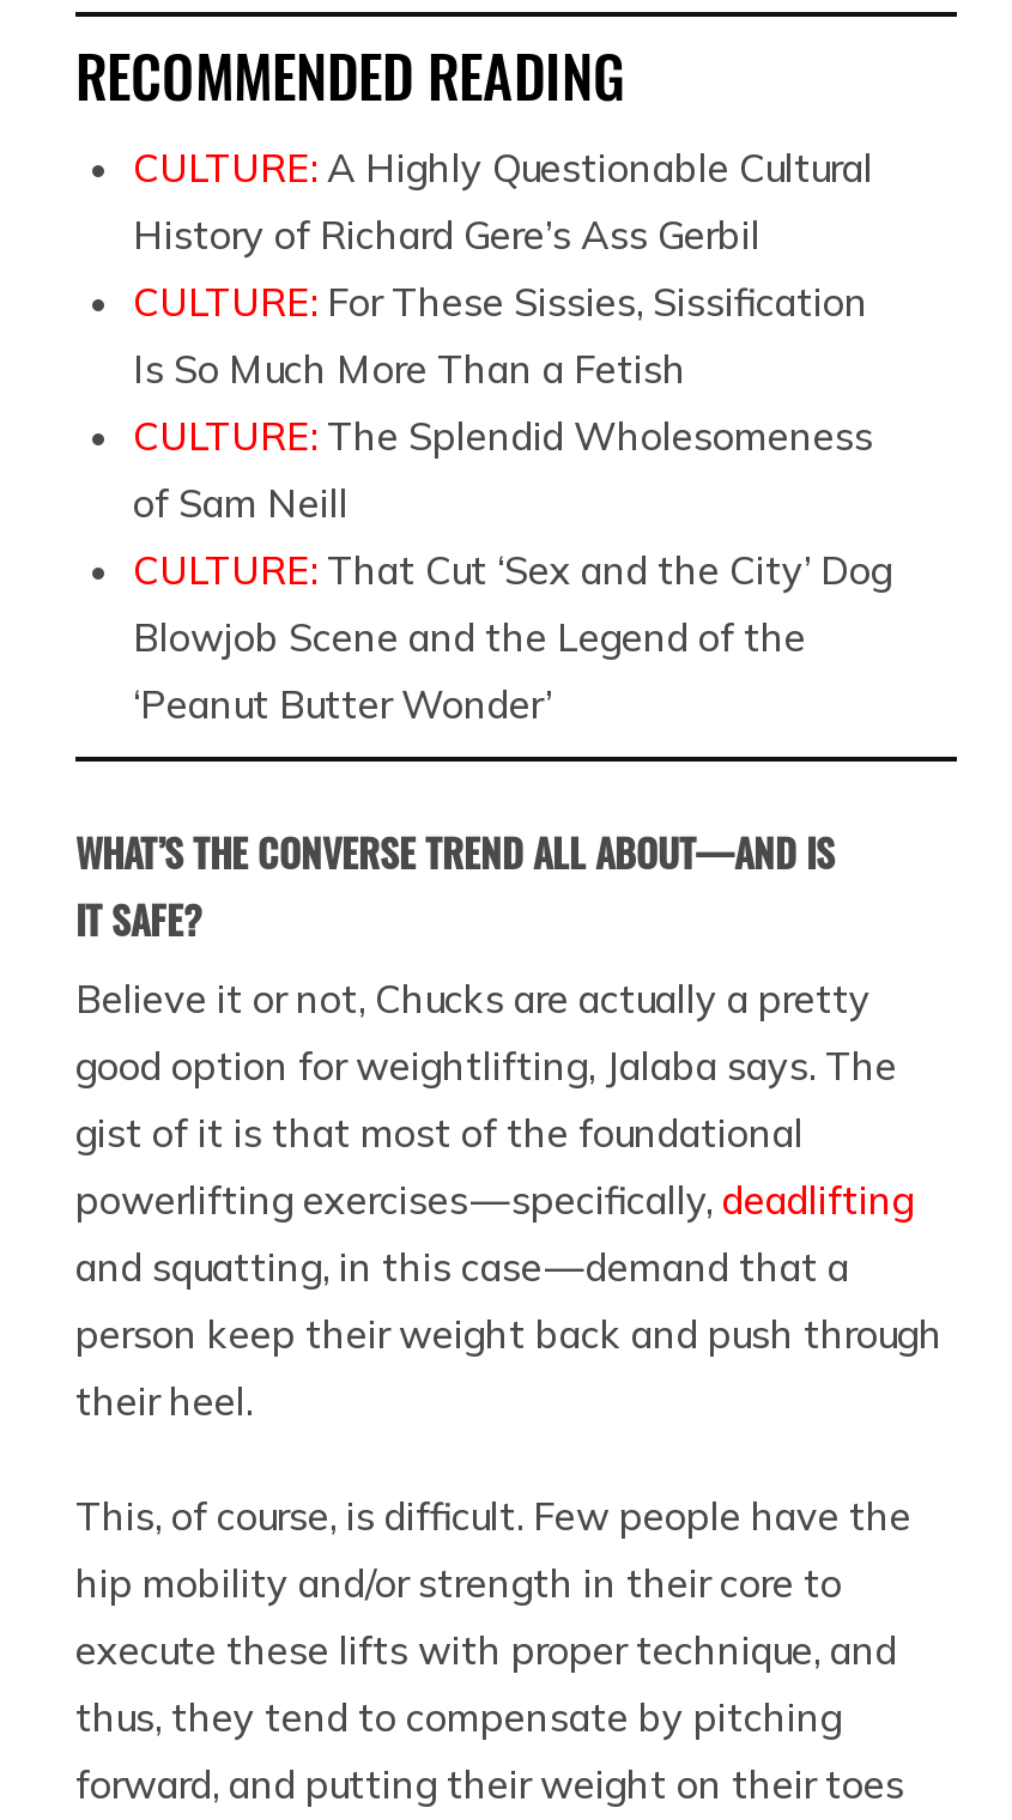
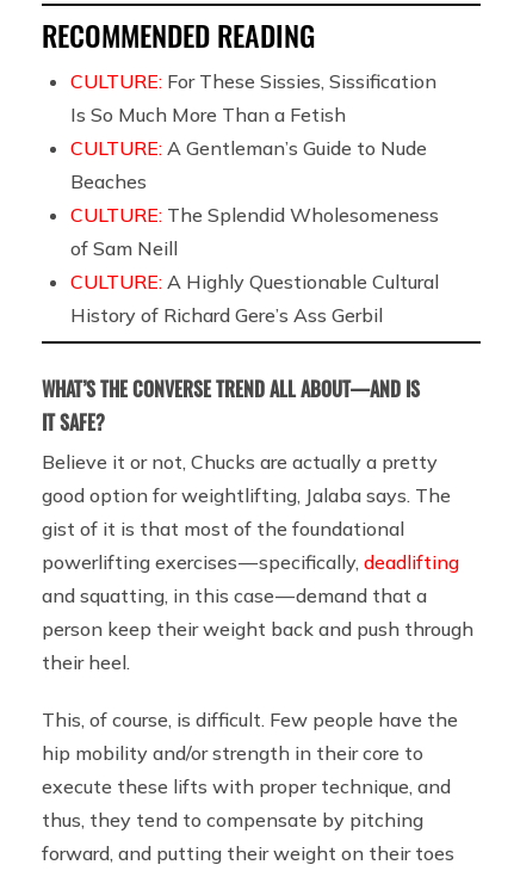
moved down: CULTURE: A Highly Questionable Cultural | History of Richard Gere’s Ass Gerbil

moved up: CULTURE: For These Sissies, Sissification | Is So Much More Than a Fetish

+ CULTURE: A Gentleman’s Guide to Nude
+ Beaches

- CULTURE: That Cut ‘Sex and the City’ Dog
- Blowjob Scene and the Legend of the
- ‘Peanut Butter Wonder’
